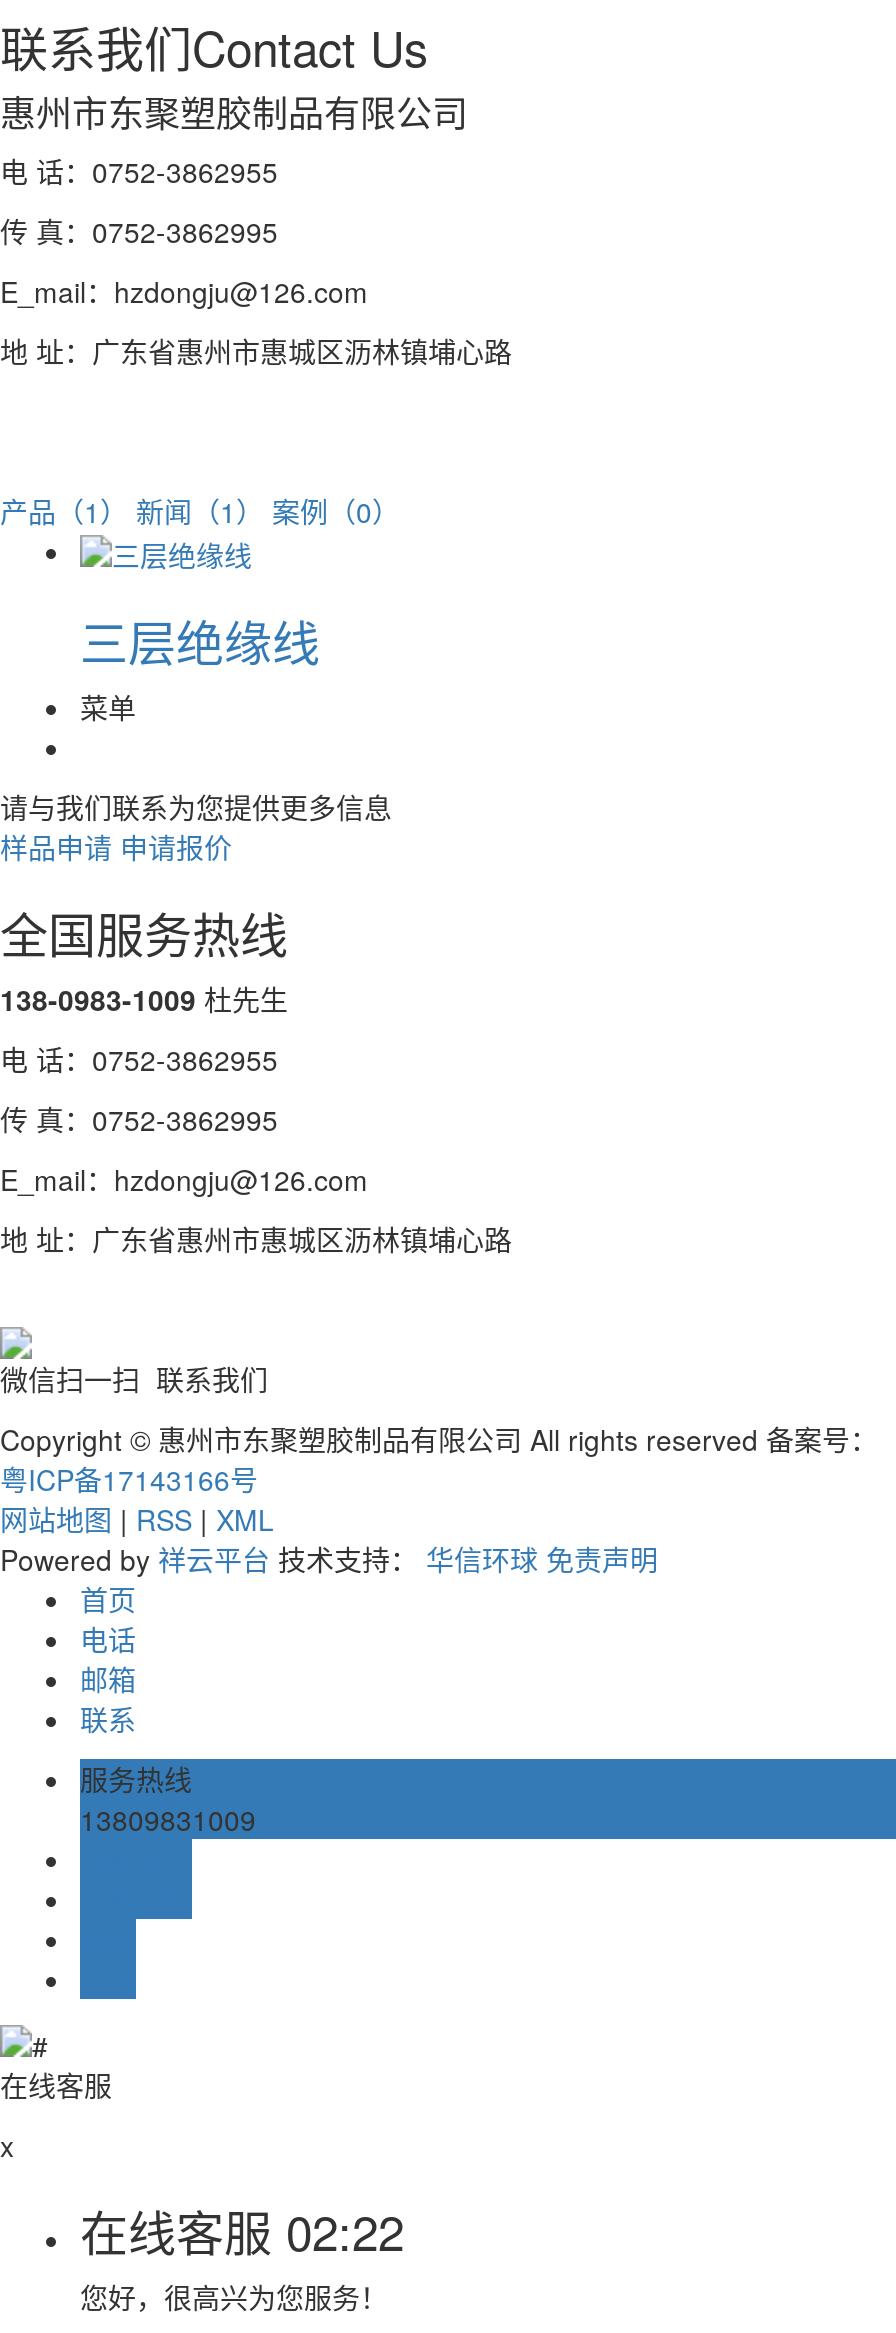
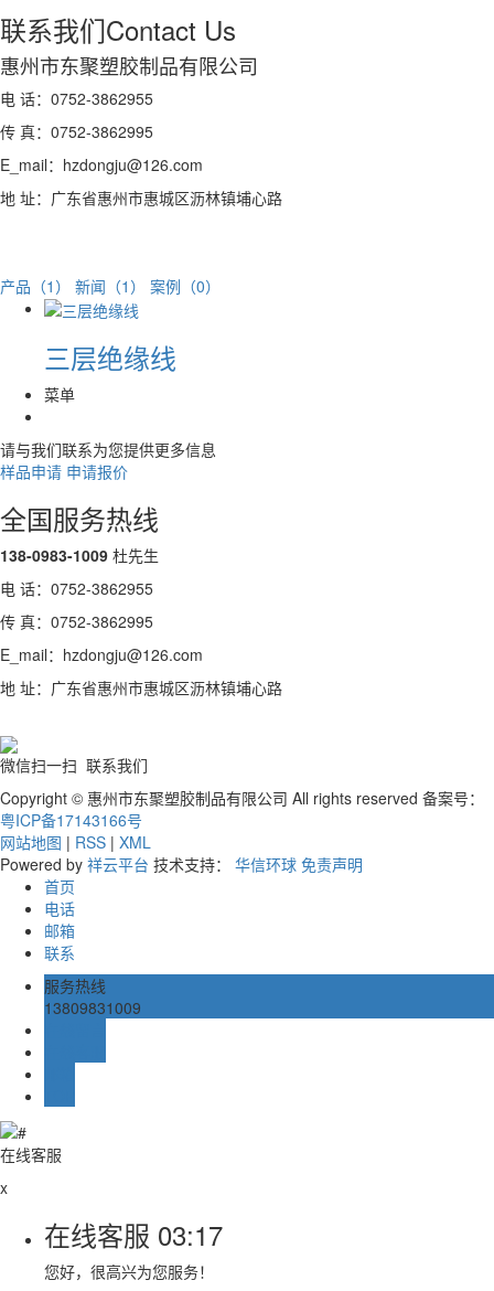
- 在线客服02:22
+ 在线客服03:17
